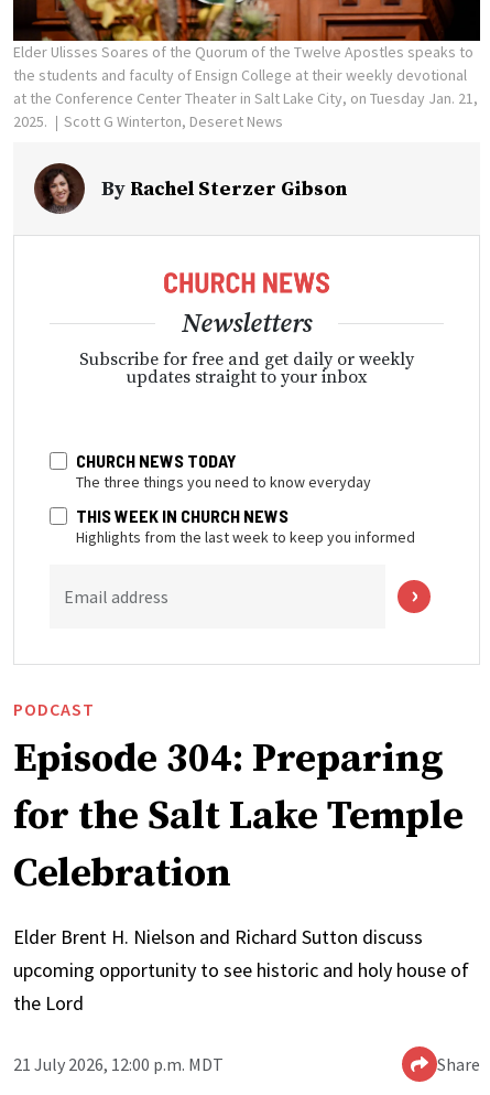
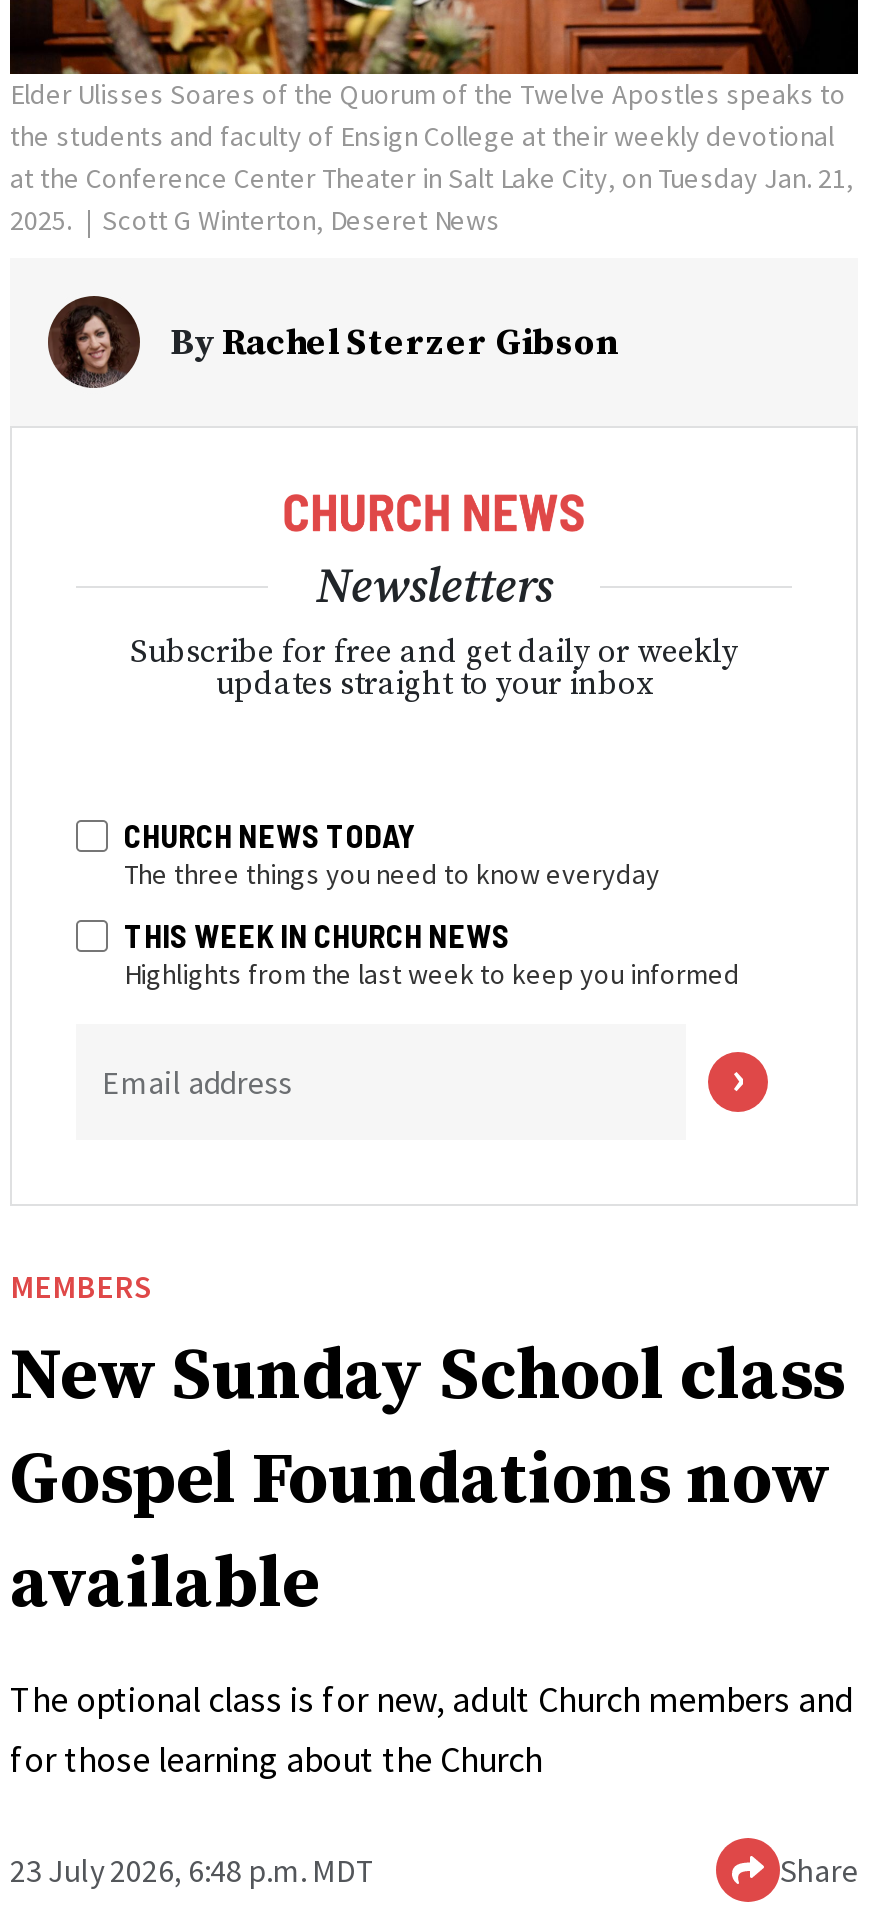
- PODCAST
- Episode 304: Preparing
- for the Salt Lake Temple
- Celebration
+ MEMBERS
+ New Sunday School class
+ Gospel Foundations now
+ available

- Elder Brent H. Nielson and Richard Sutton discuss
- upcoming opportunity to see historic and holy house of
- the Lord
+ The optional class is for new, adult Church members and
+ for those learning about the Church

- 21 July 2026, 12:00 p.m. MDT
+ 23 July 2026, 6:48 p.m. MDT
